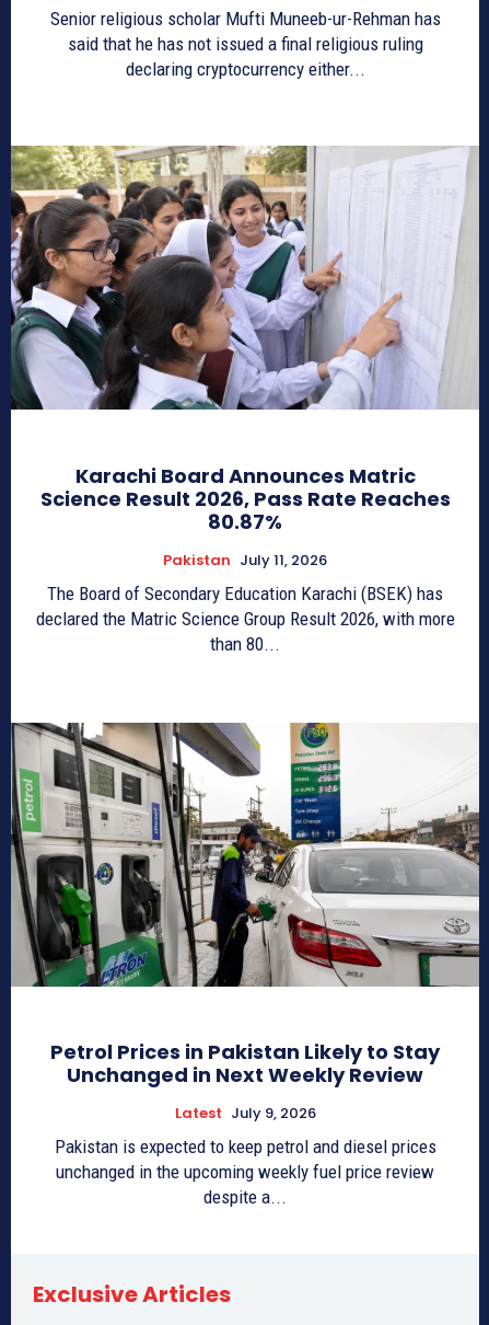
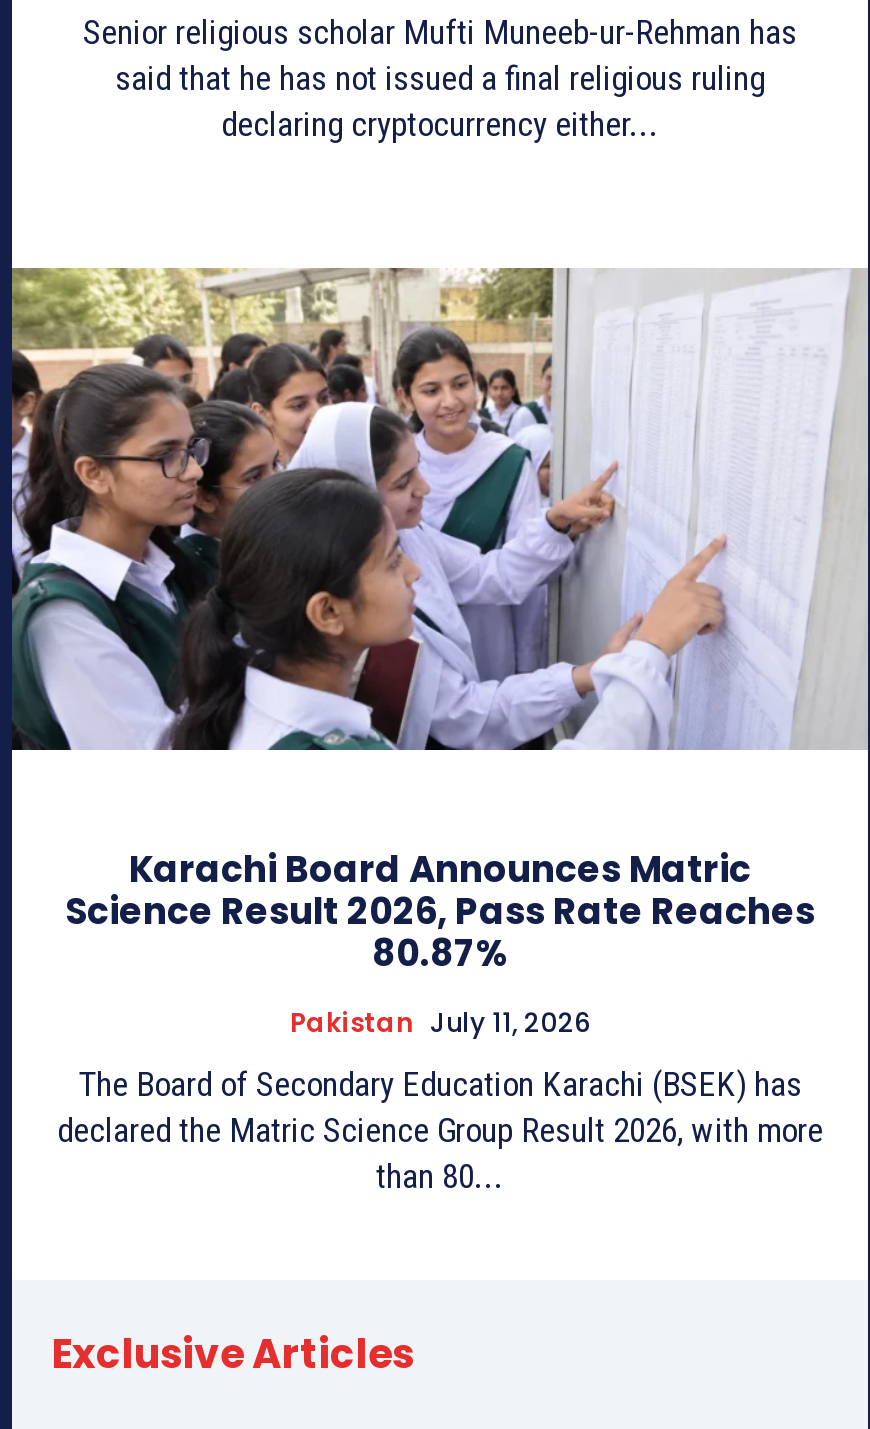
- [image]

- Petrol Prices in Pakistan Likely to Stay
- Unchanged in Next Weekly Review
- Latest July 9, 2026
- Pakistan is expected to keep petrol and diesel prices
- unchanged in the upcoming weekly fuel price review
- despite a...
